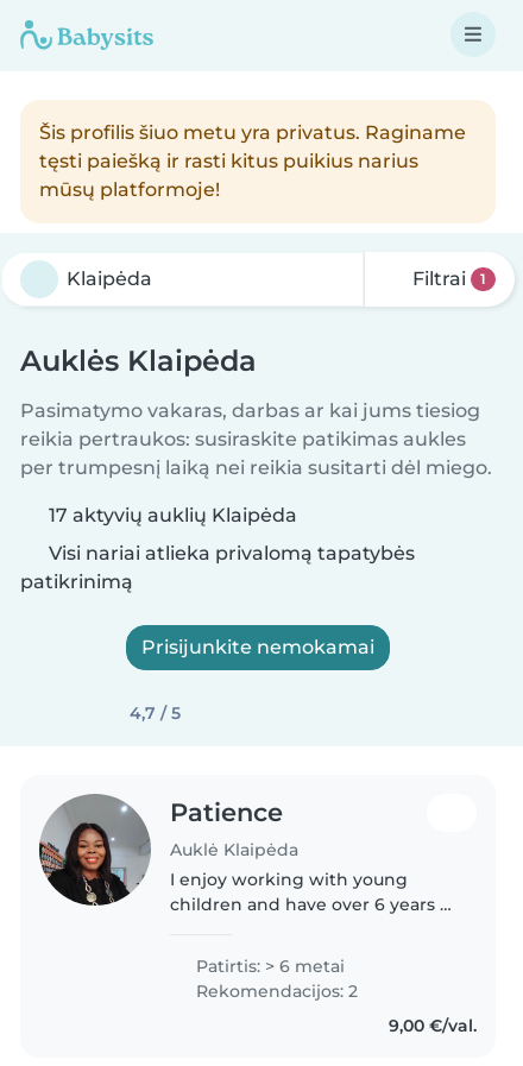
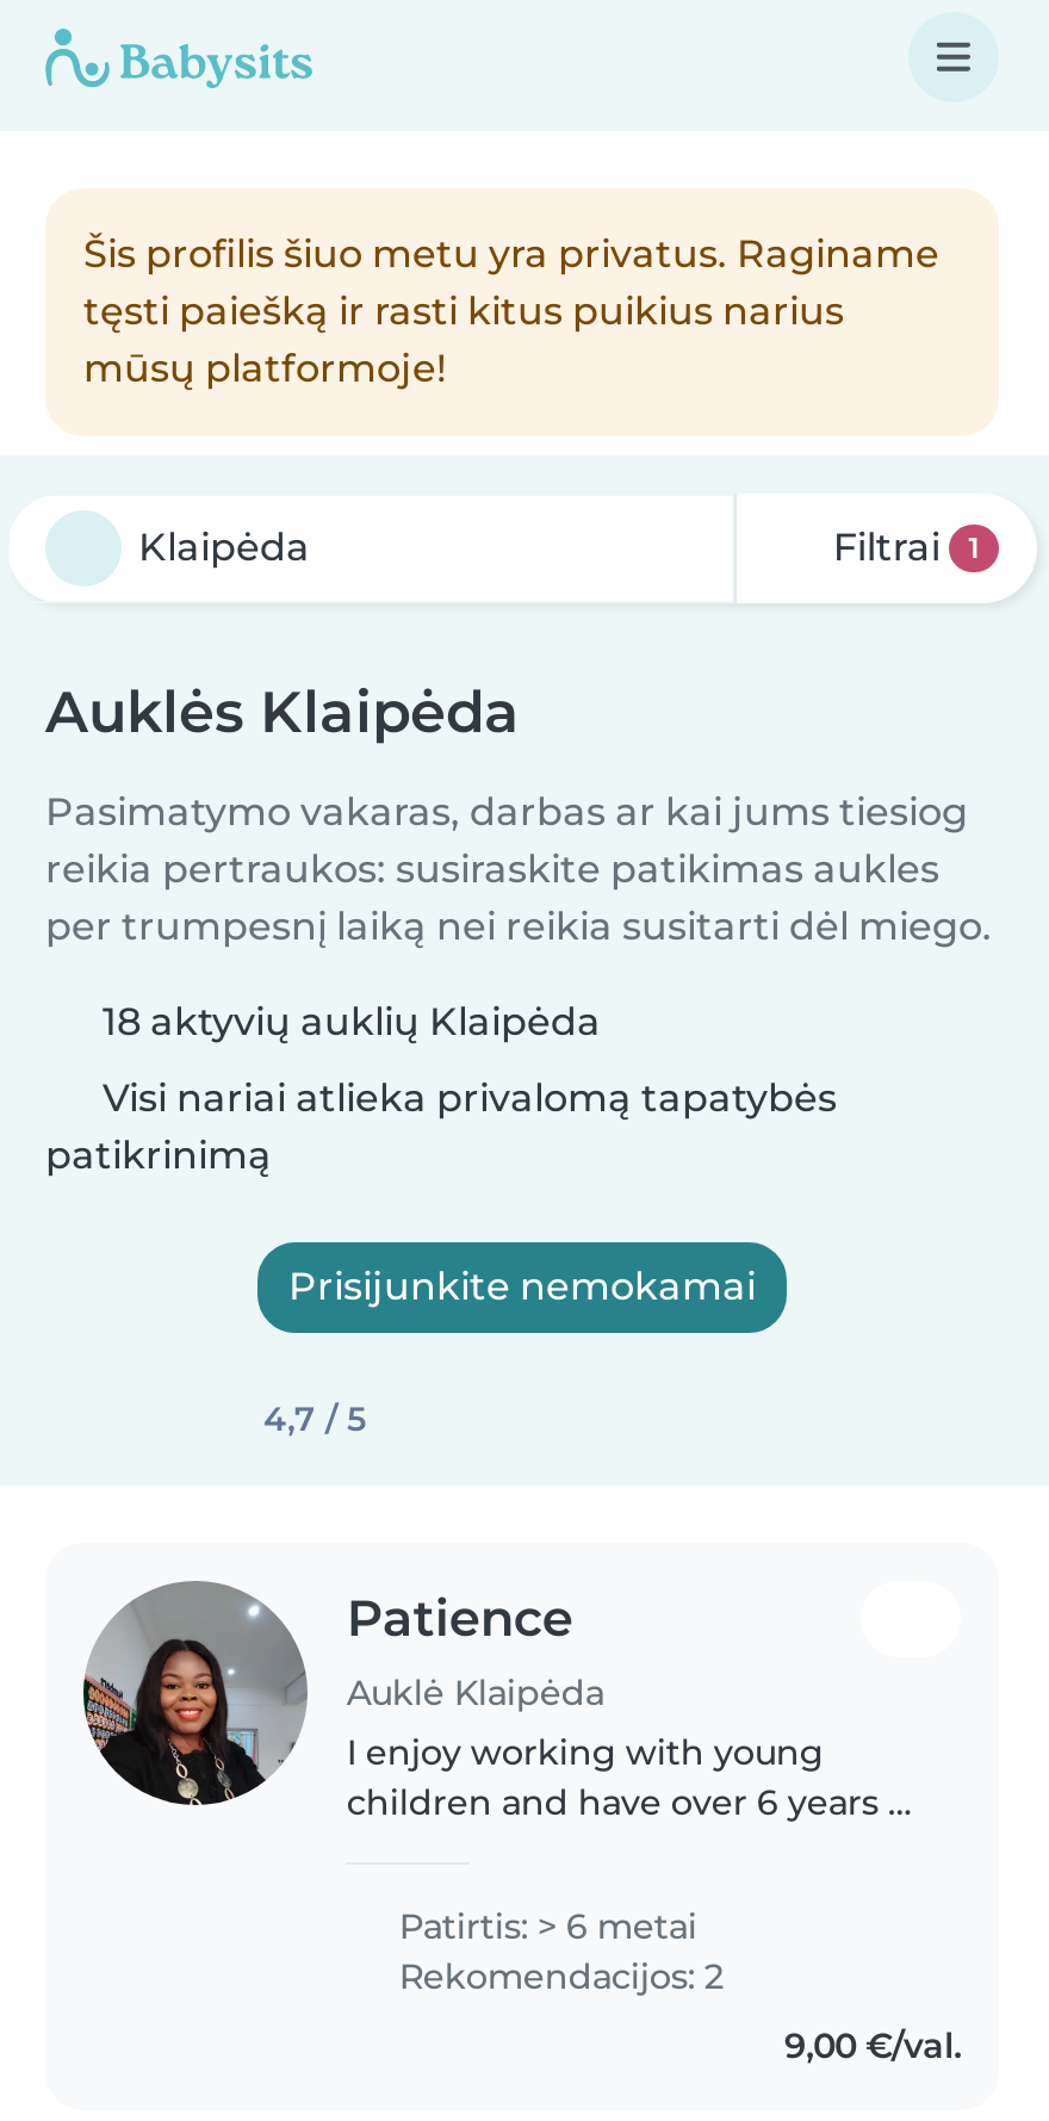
- 17 aktyvių auklių Klaipėda
+ 18 aktyvių auklių Klaipėda
